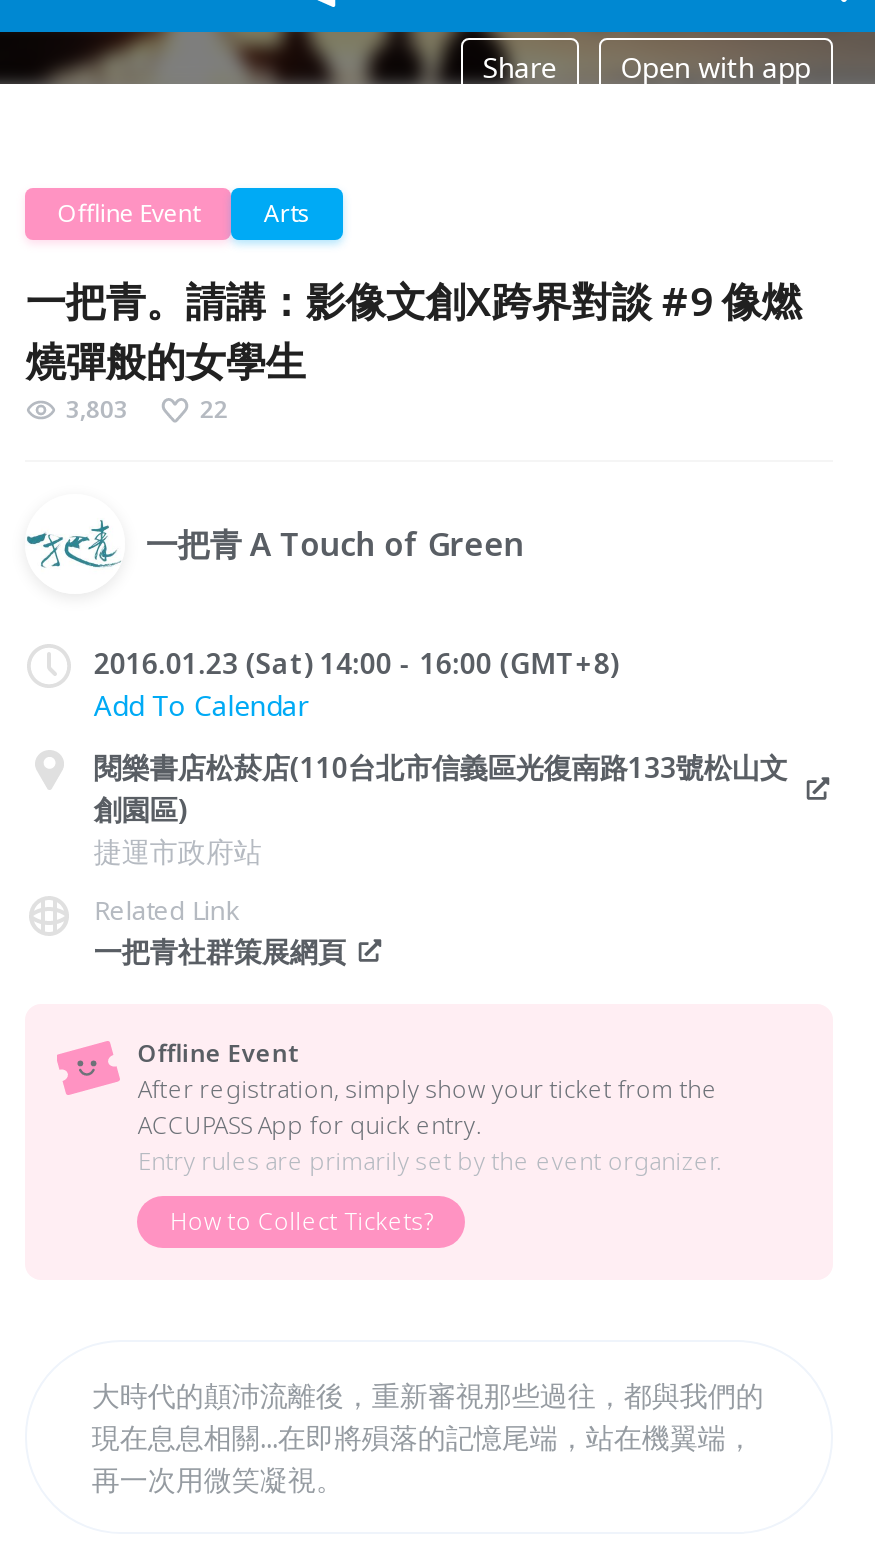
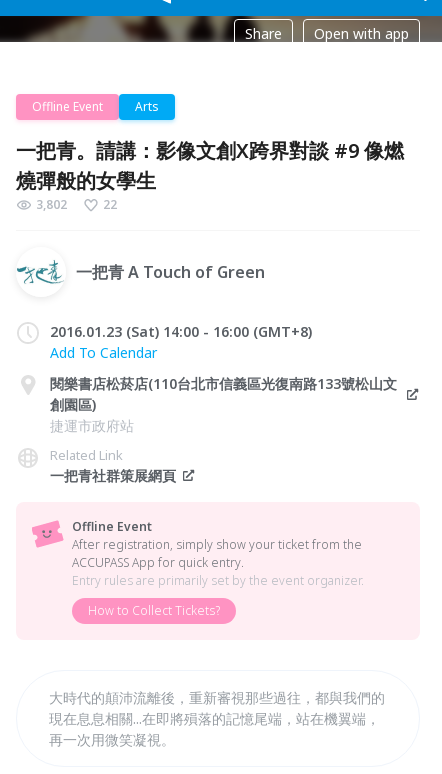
- 3,803
+ 3,802
